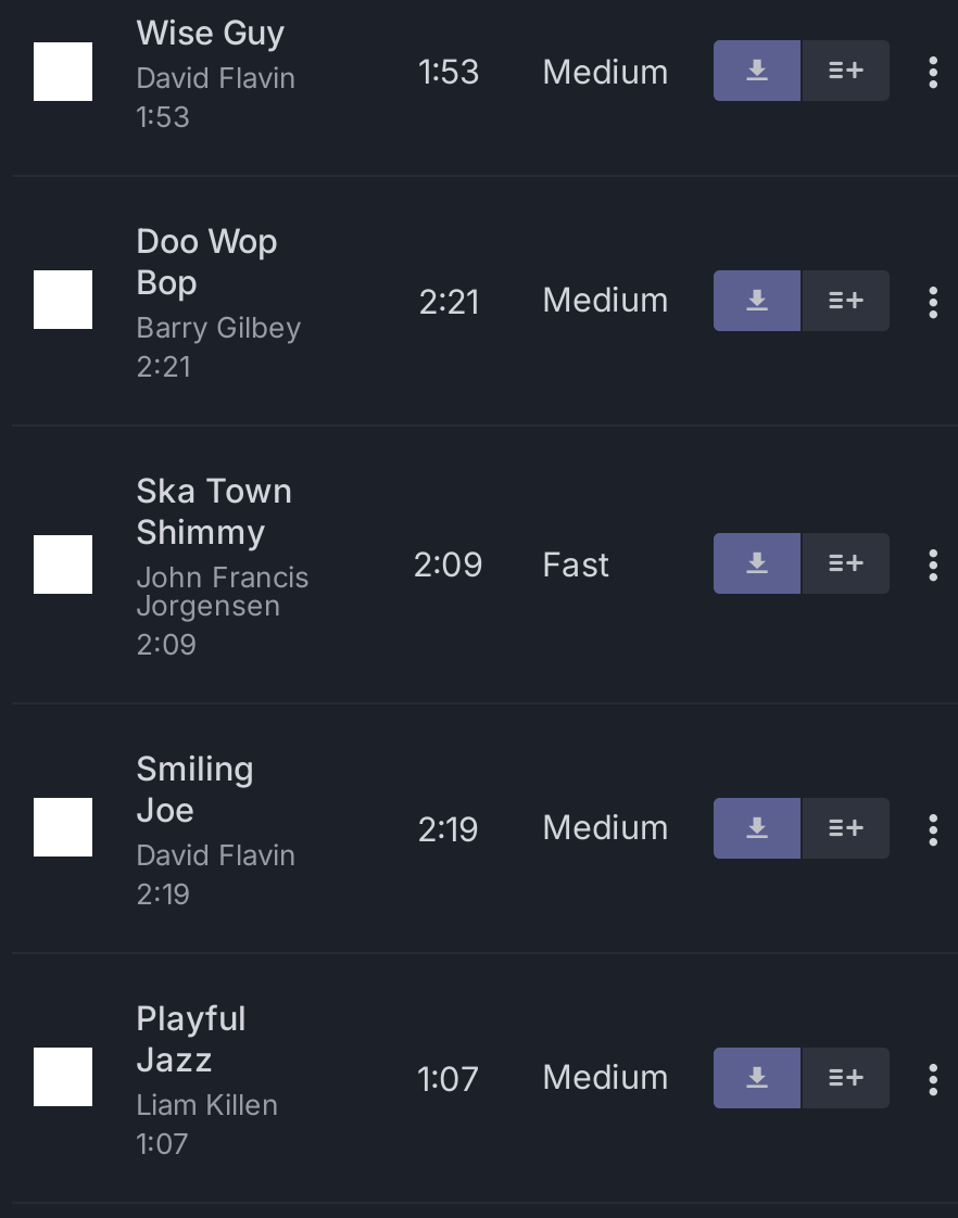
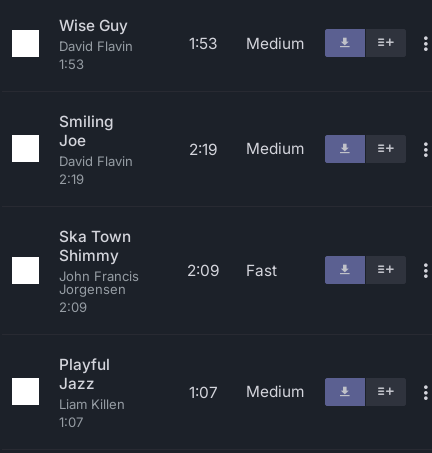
- Doo Wop
- Bop
- Barry Gilbey
- 2:21
+ Smiling
+ Joe
+ David Flavin
+ 2:19

- 2:21 Medium
+ 2:19 Medium

- Smiling
- Joe
- David Flavin
- 2:19

- 2:19
- Medium
